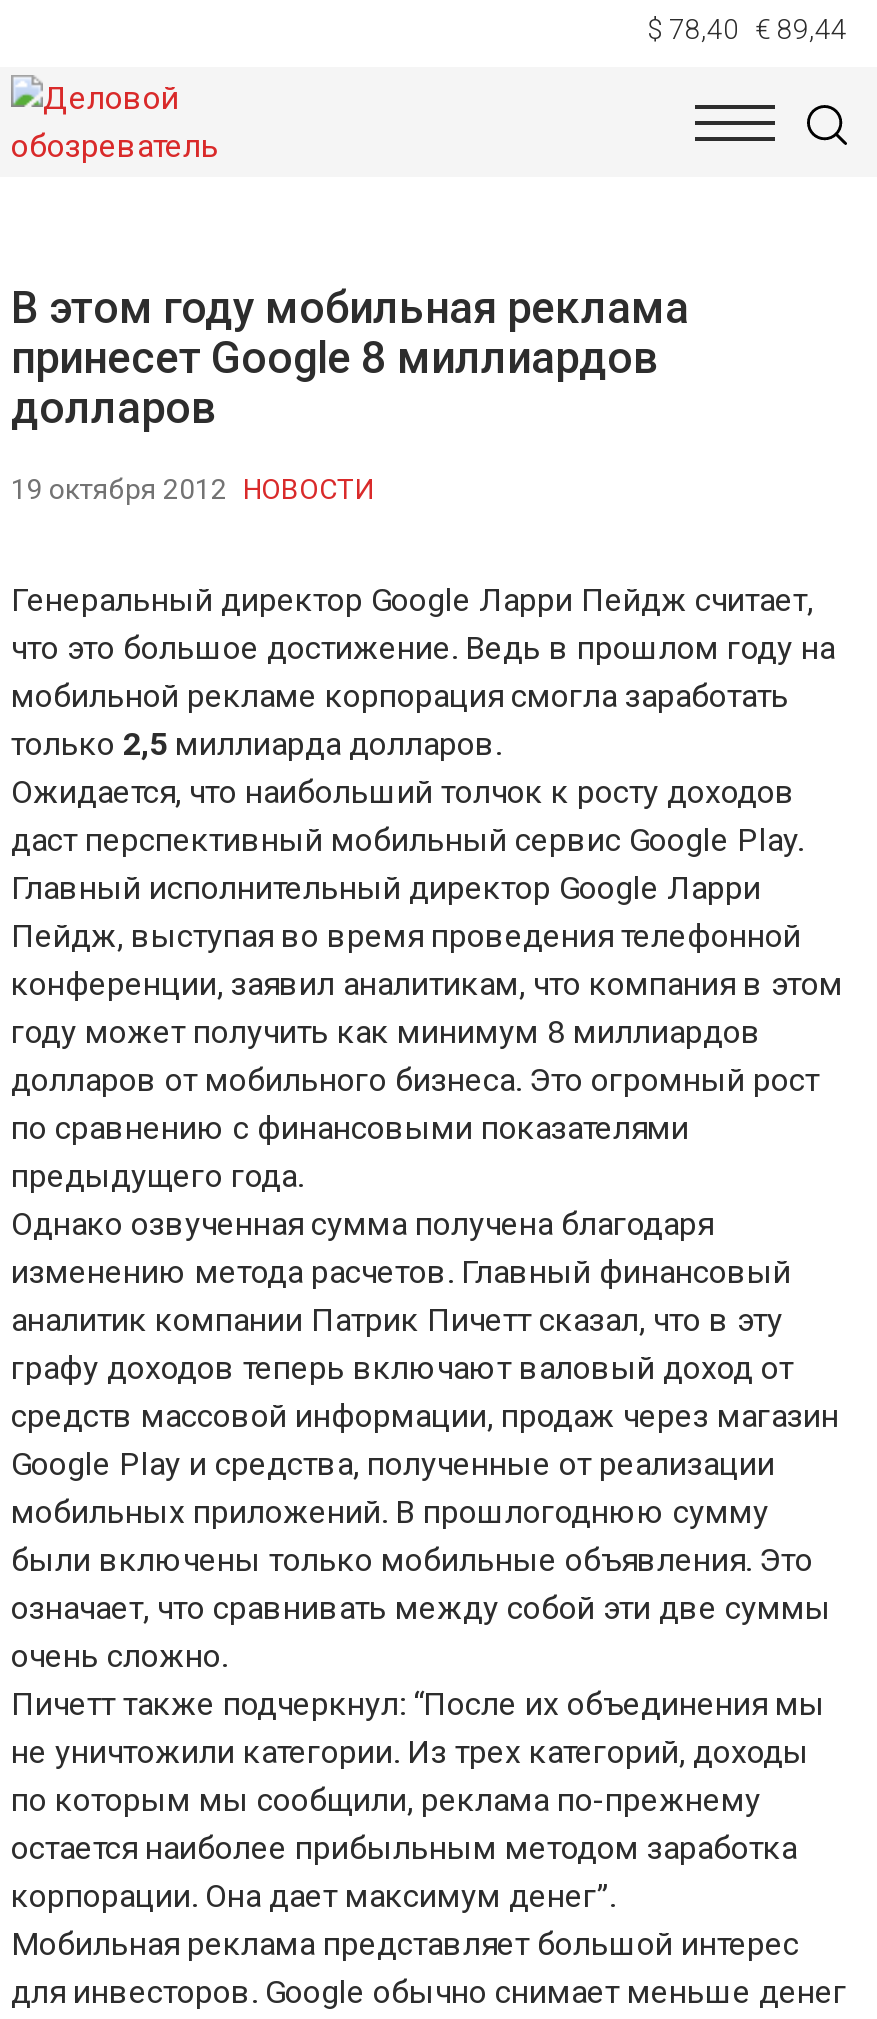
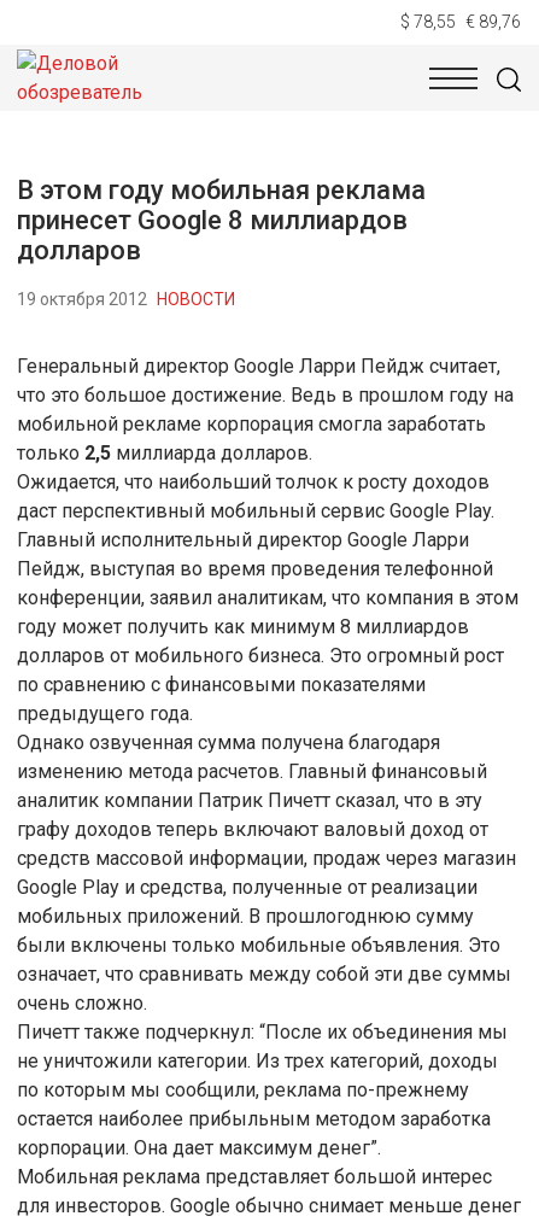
- $ 78,40 € 89,44
+ $ 78,55 € 89,76
